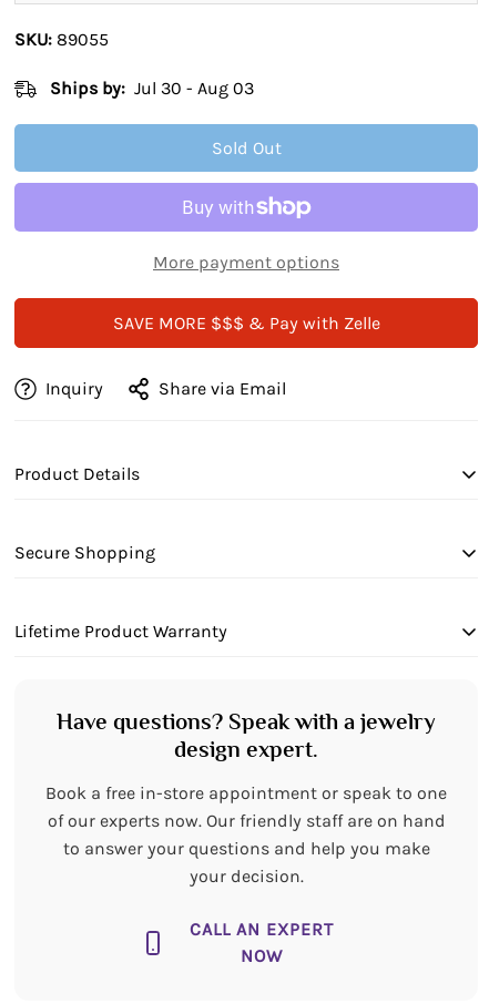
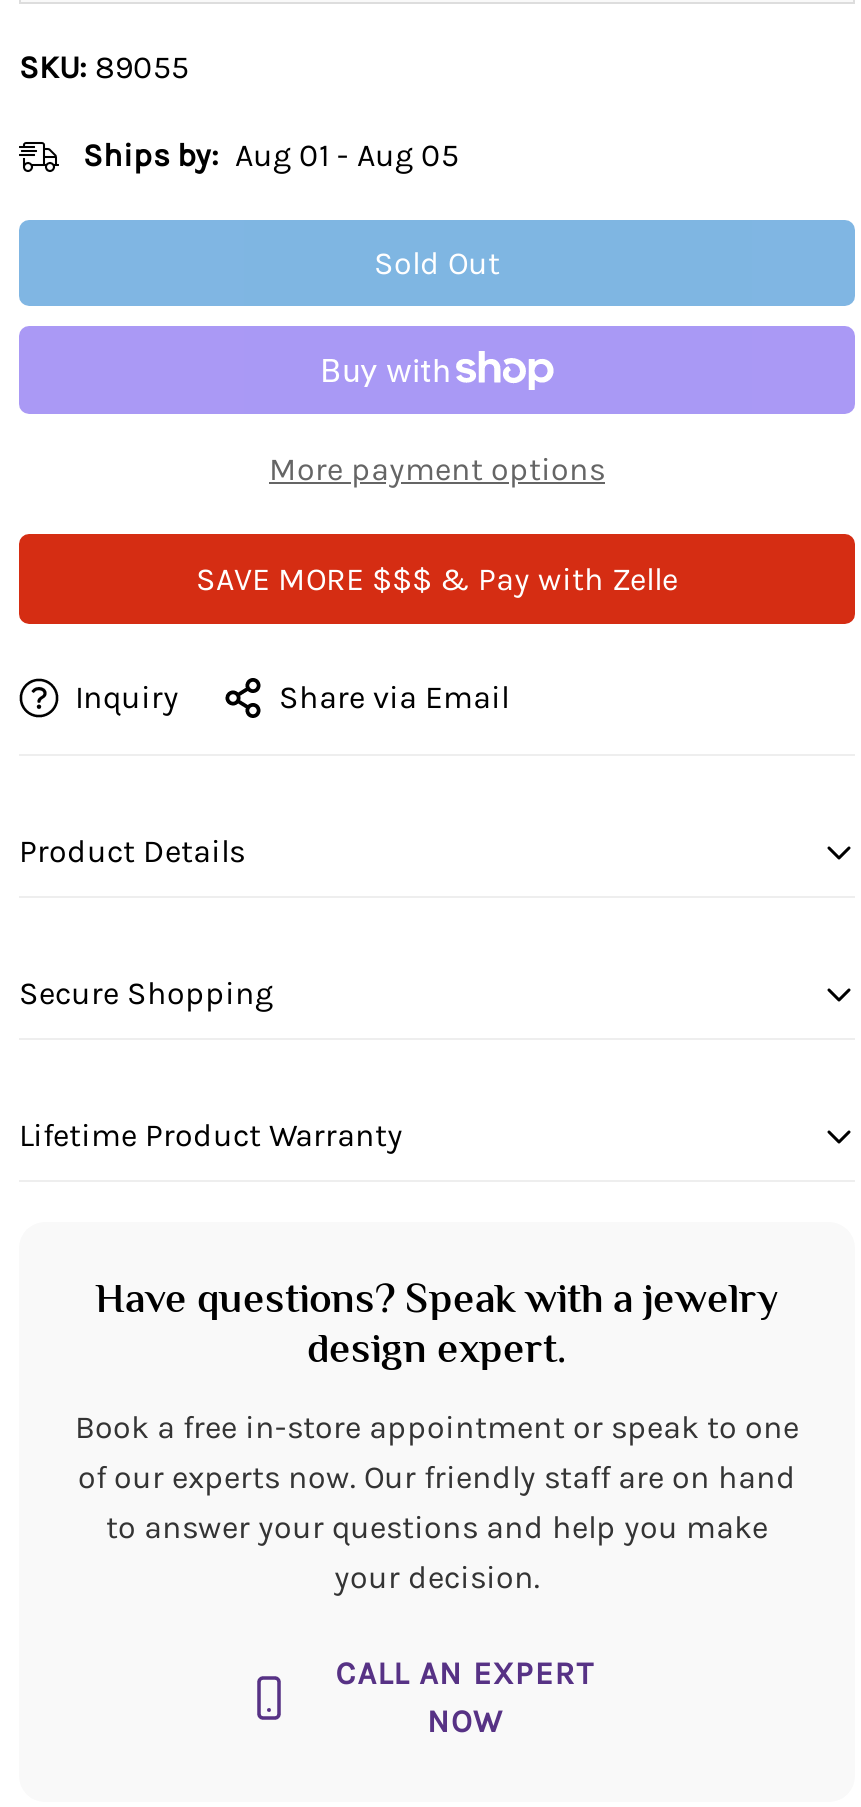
- Ships by: Jul 30 - Aug 03
+ Ships by: Aug 01 - Aug 05
